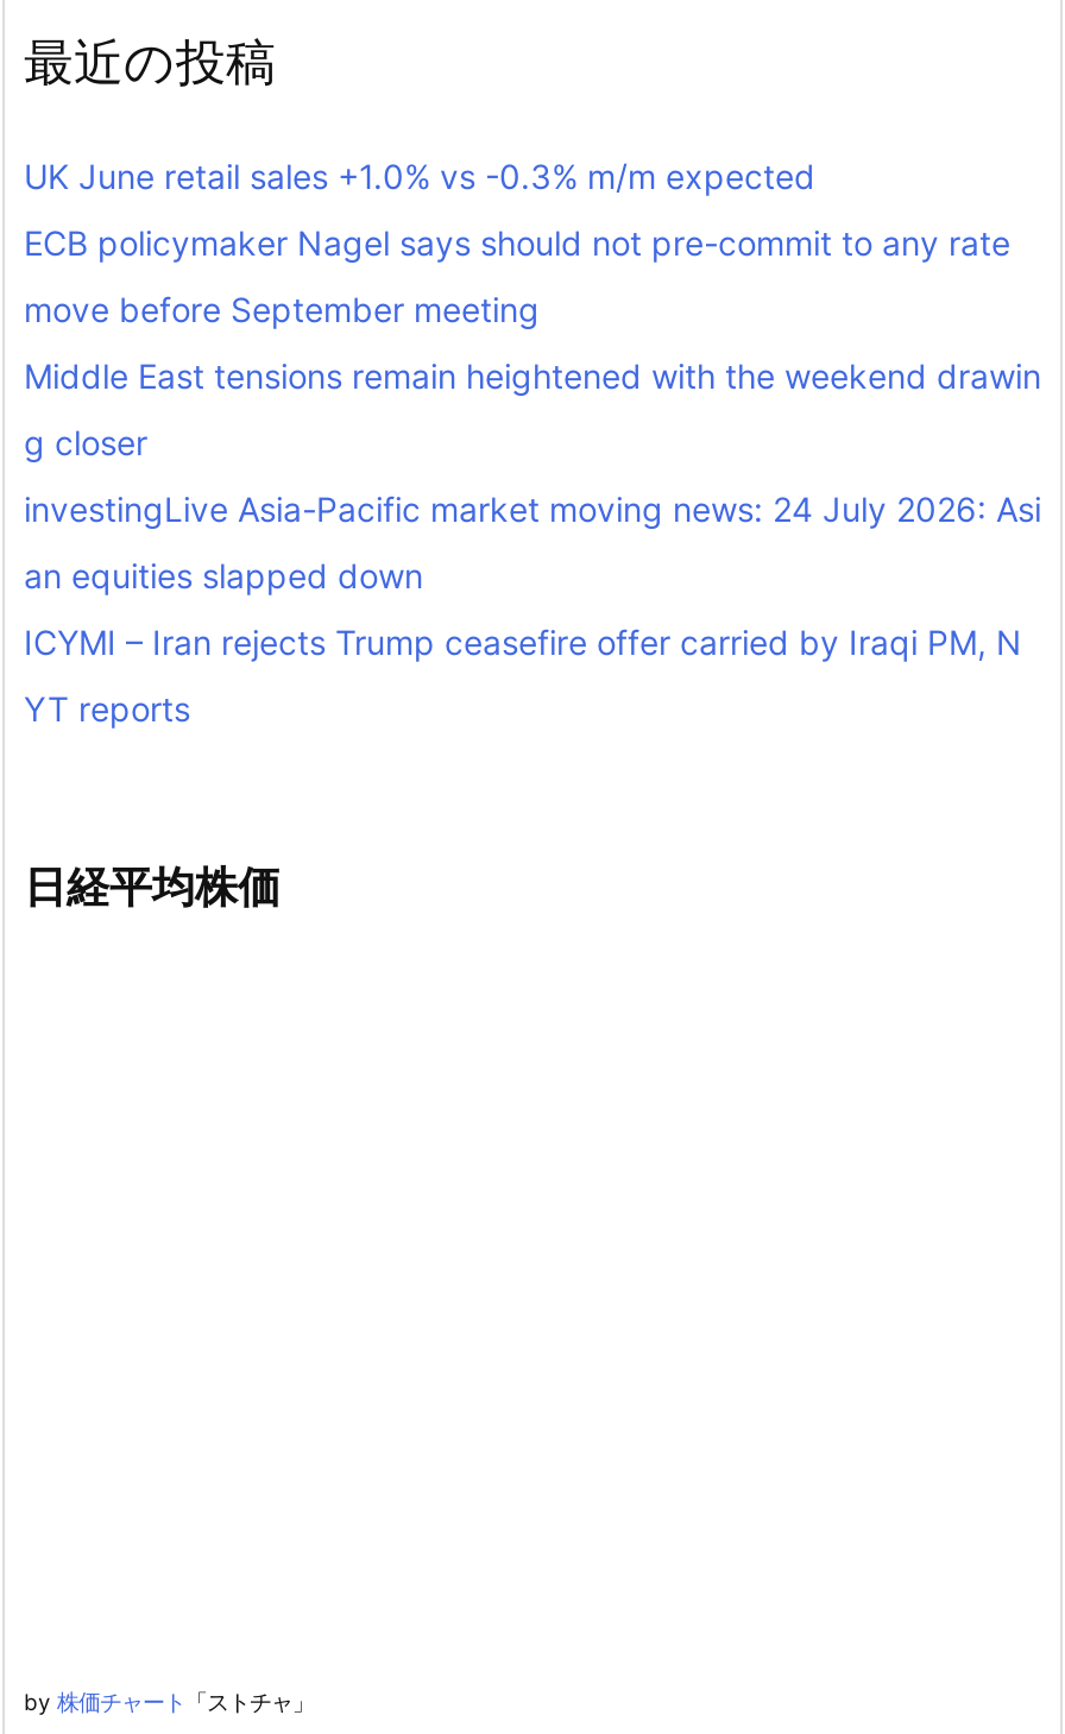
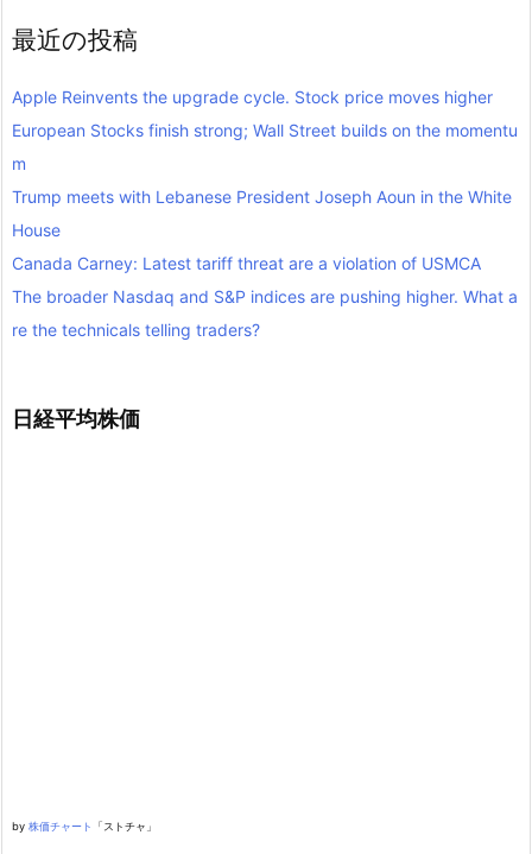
- UK June retail sales +1.0% vs -0.3% m/m expected
- ECB policymaker Nagel says should not pre-commit to any rate
- move before September meeting
- Middle East tensions remain heightened with the weekend drawin
- g closer
- investingLive Asia-Pacific market moving news: 24 July 2026: Asi
- an equities slapped down
- ICYMI – Iran rejects Trump ceasefire offer carried by Iraqi PM, N
- YT reports
+ Apple Reinvents the upgrade cycle. Stock price moves higher
+ European Stocks finish strong; Wall Street builds on the momentu
+ m
+ Trump meets with Lebanese President Joseph Aoun in the White
+ House
+ Canada Carney: Latest tariff threat are a violation of USMCA
+ The broader Nasdaq and S&P indices are pushing higher. What a
+ re the technicals telling traders?
